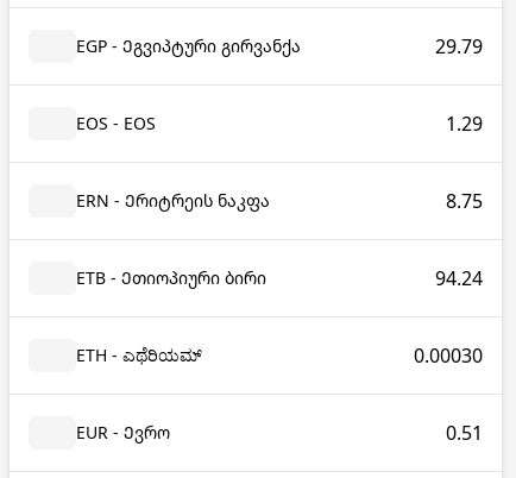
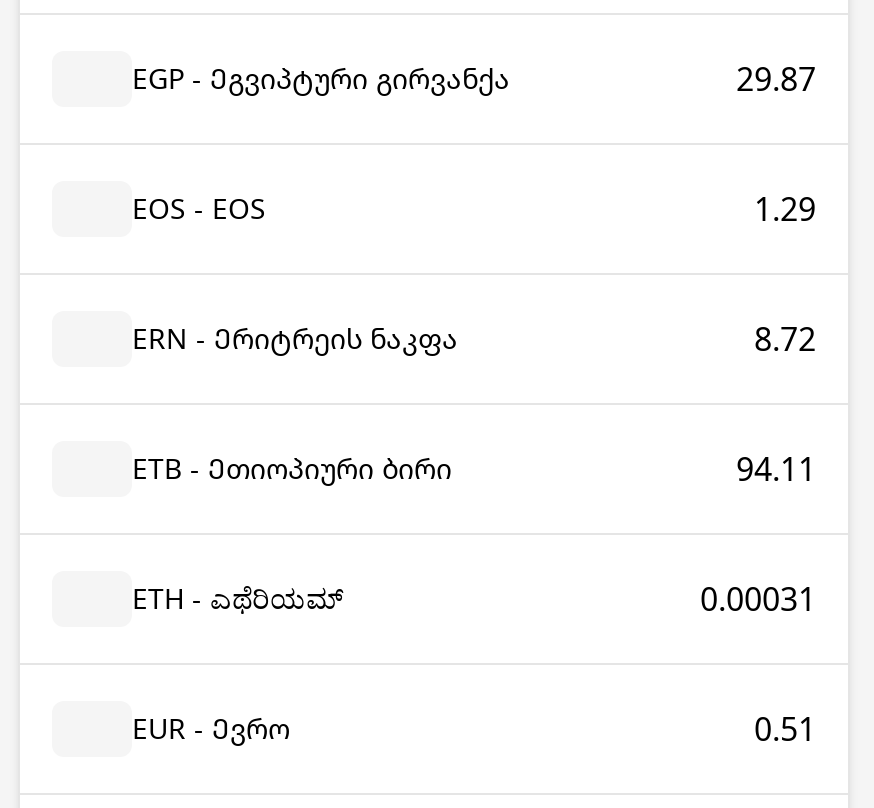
- 29.79
+ 29.87

- 8.75
+ 8.72

- 94.24
+ 94.11

- 0.00030
+ 0.00031
